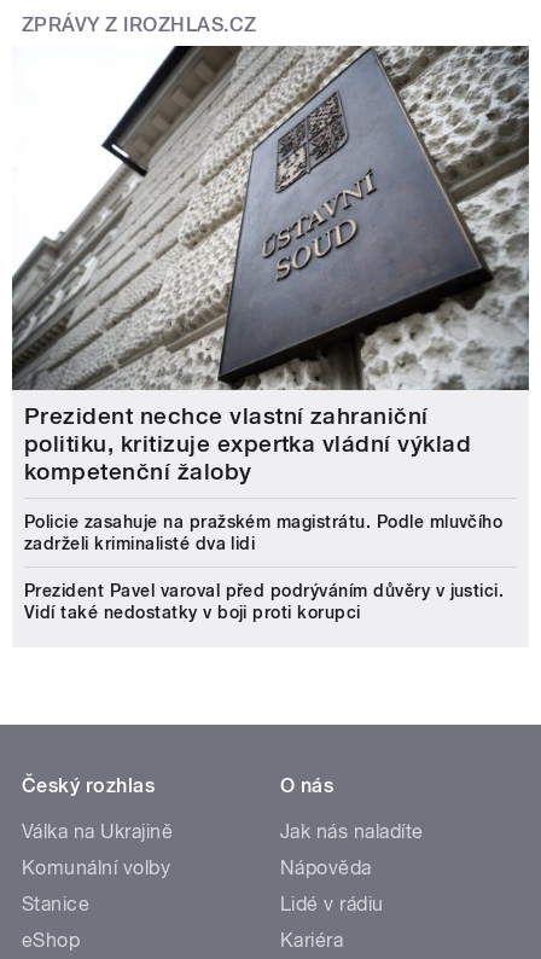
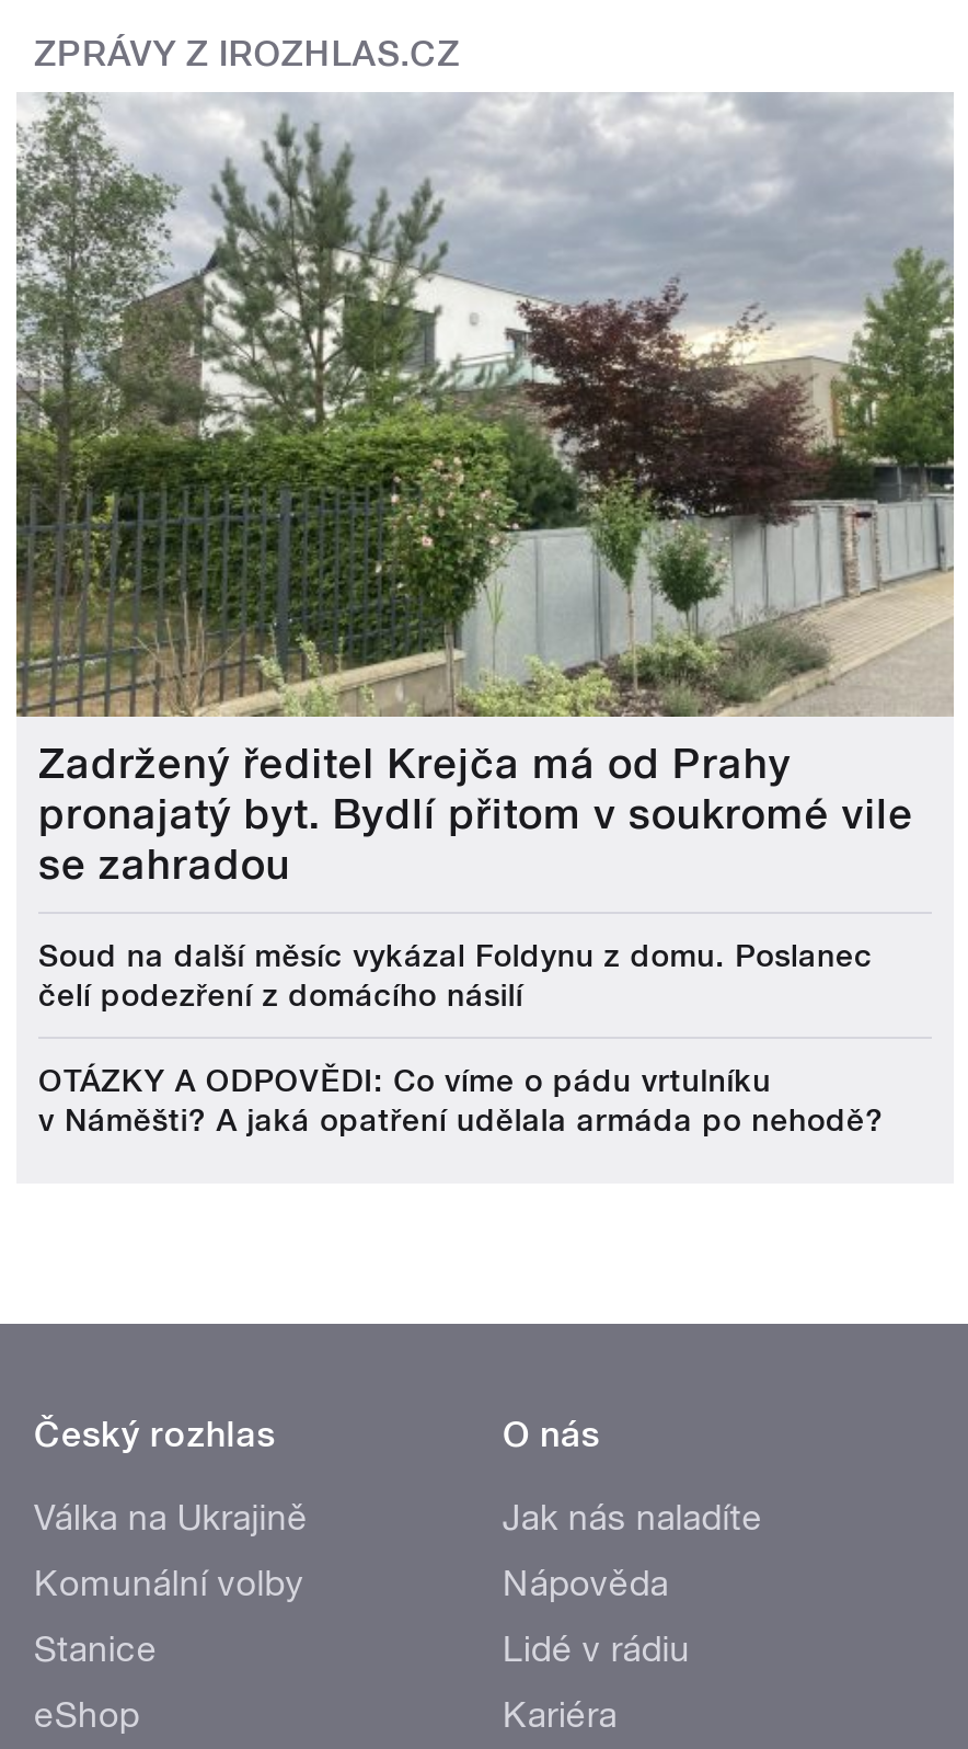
- [image]
- Prezident nechce vlastní zahraniční
- politiku, kritizuje expertka vládní výklad
- kompetenční žaloby
+ [image]
+ Zadržený ředitel Krejča má od Prahy
+ pronajatý byt. Bydlí přitom v soukromé vile
+ se zahradou

- Policie zasahuje na pražském magistrátu. Podle mluvčího
- zadrželi kriminalisté dva lidi
+ Soud na další měsíc vykázal Foldynu z domu. Poslanec
+ čelí podezření z domácího násilí

- Prezident Pavel varoval před podrýváním důvěry v justici.
- Vidí také nedostatky v boji proti korupci
+ OTÁZKY A ODPOVĚDI: Co víme o pádu vrtulníku
+ v Náměšti? A jaká opatření udělala armáda po nehodě?
